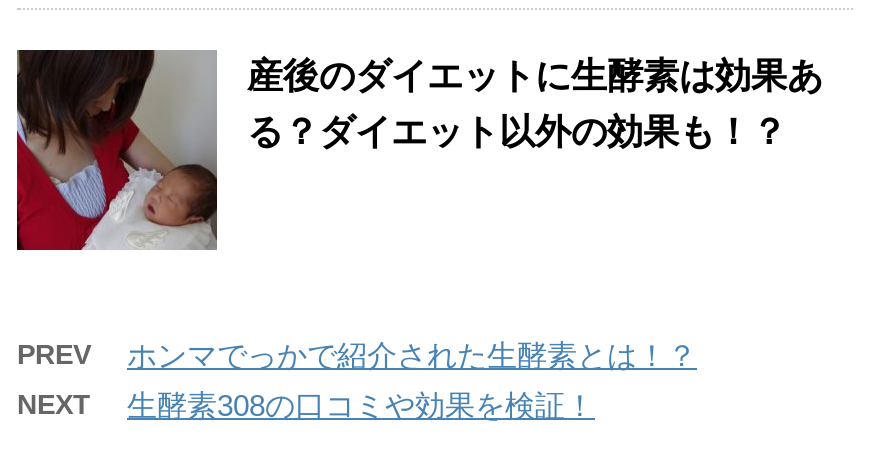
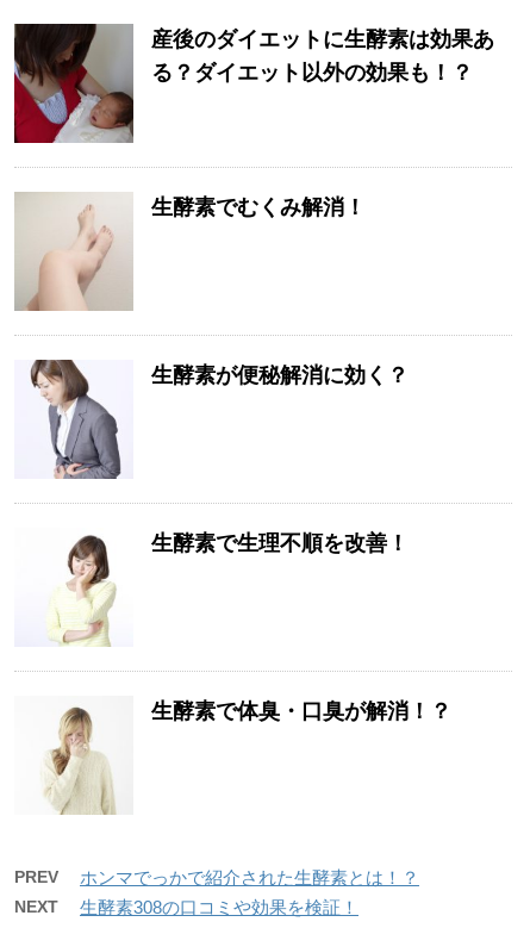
+ [image]
+ 生酵素でむくみ解消！

+ [image]
+ 生酵素が便秘解消に効く？

+ [image]
+ 生酵素で体臭・口臭が解消！？

+ [image]
+ 生酵素で生理不順を改善！
